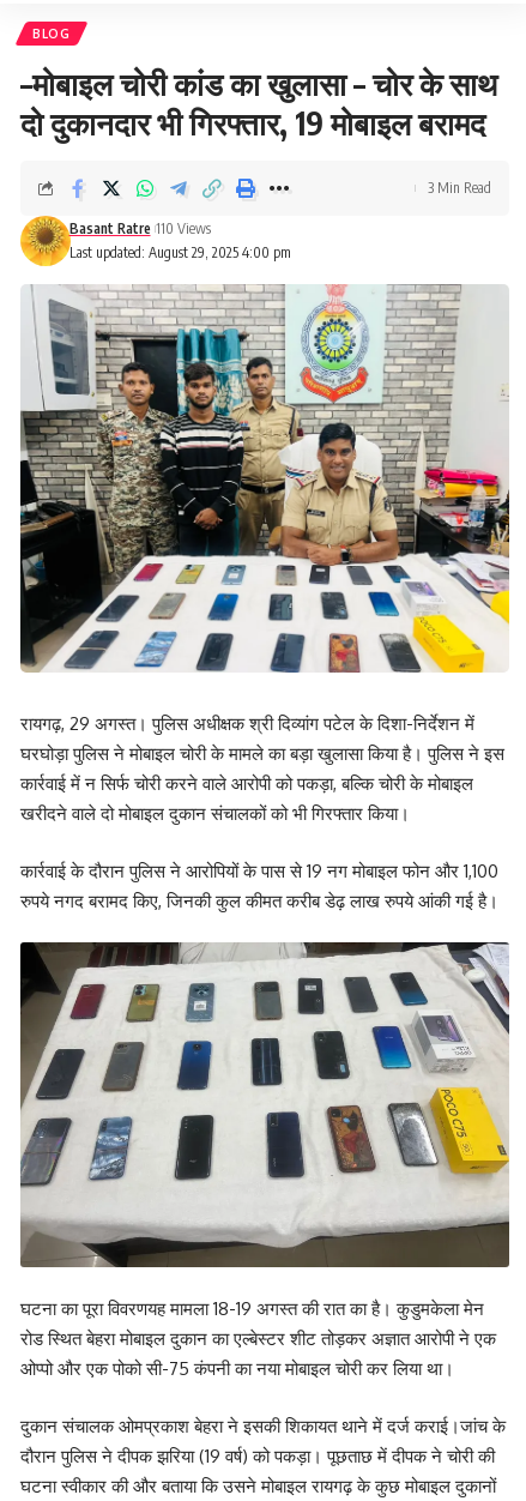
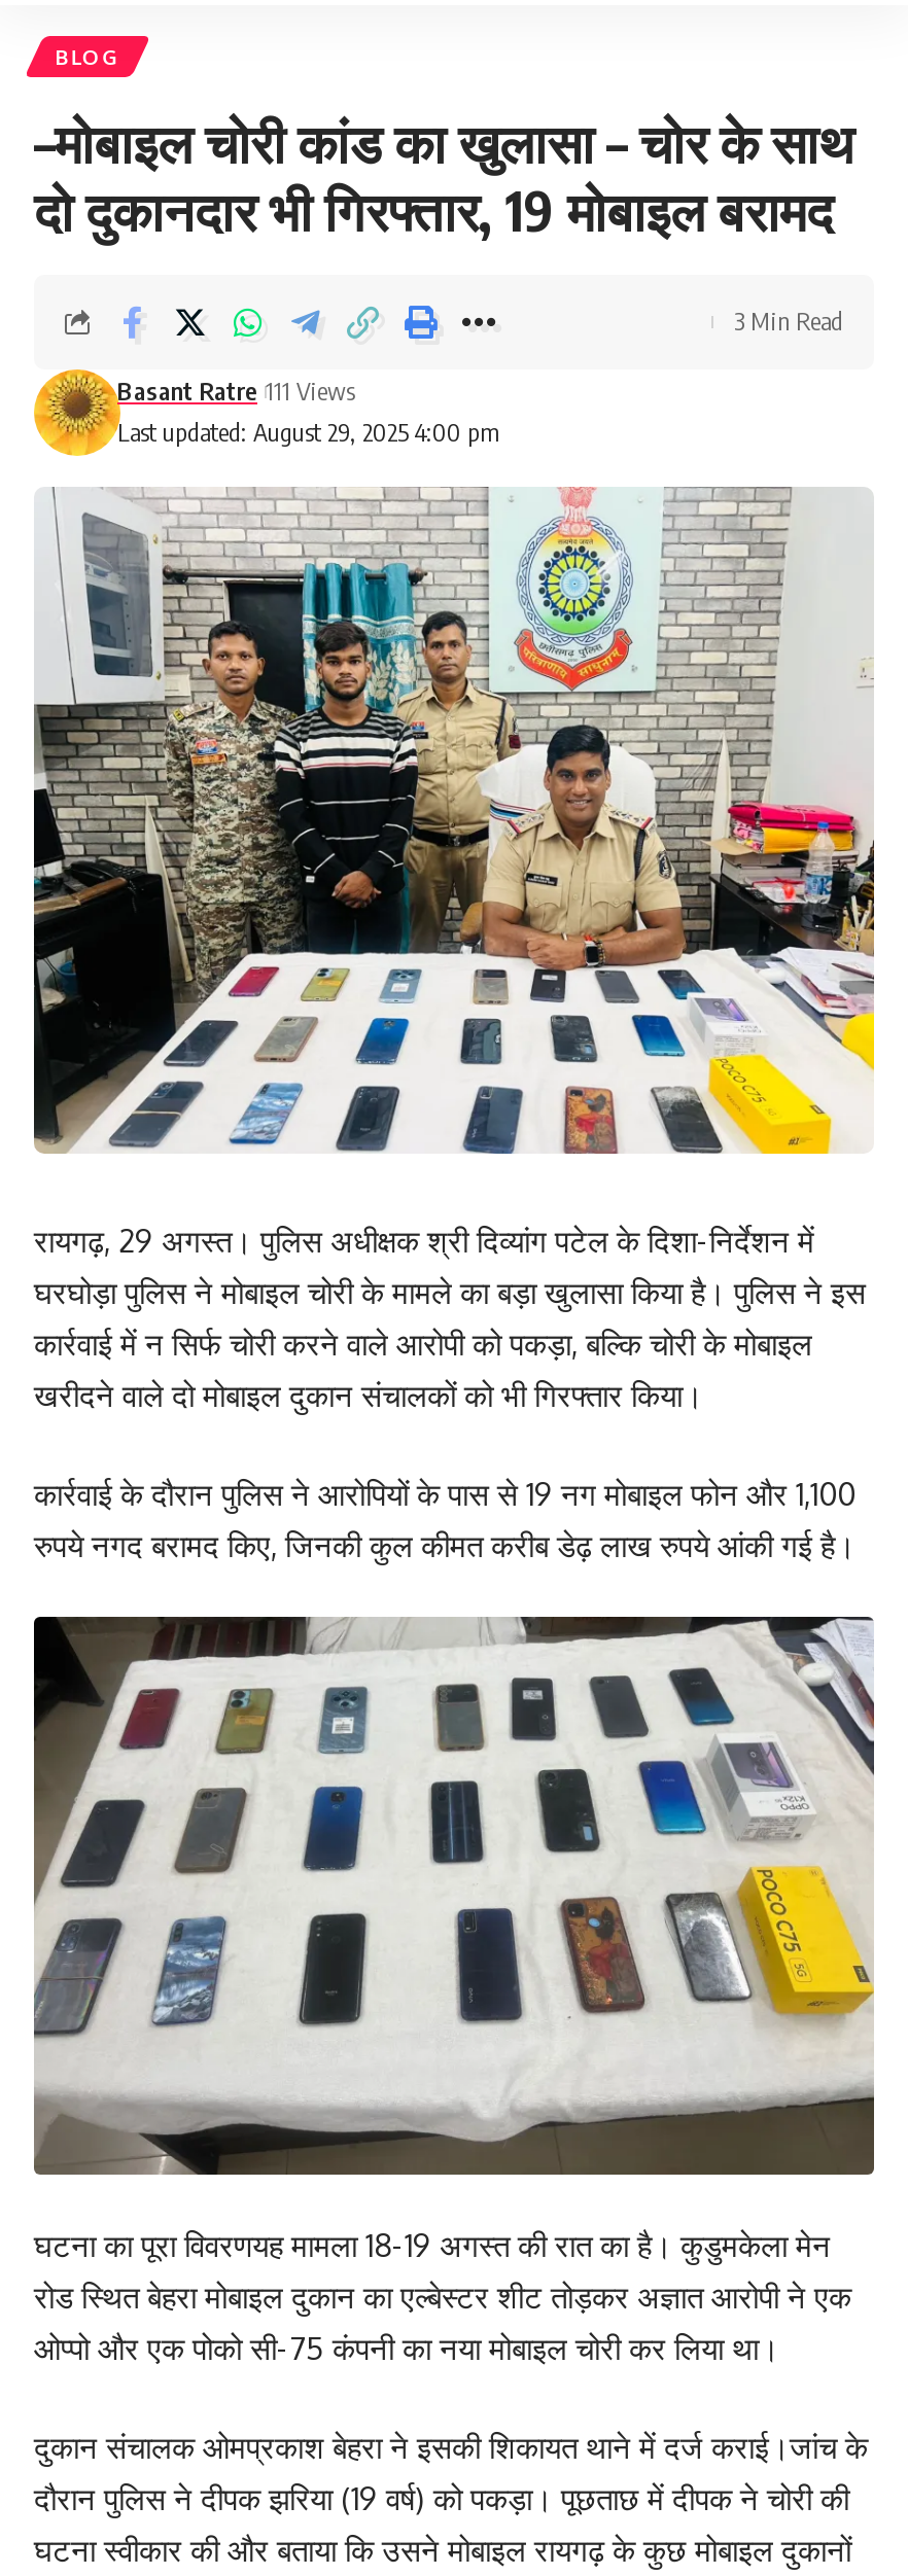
- Basant Ratre 110 Views
+ Basant Ratre 111 Views
